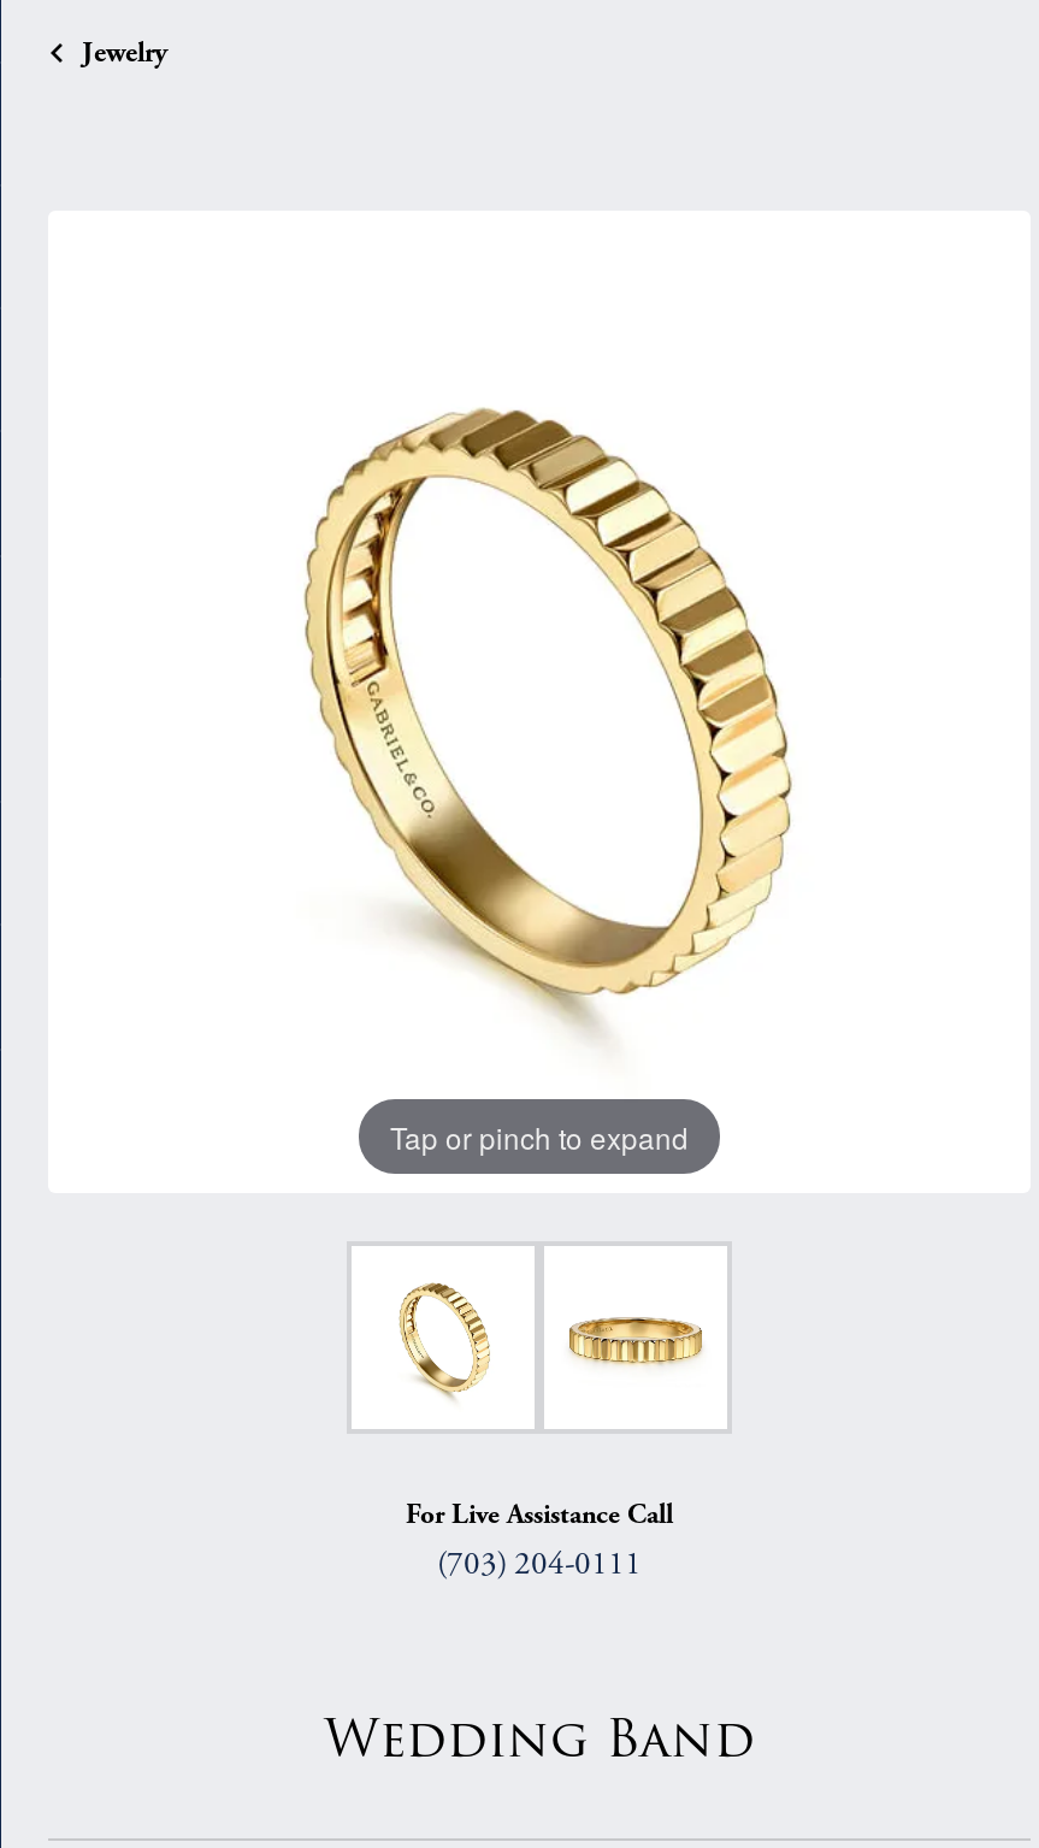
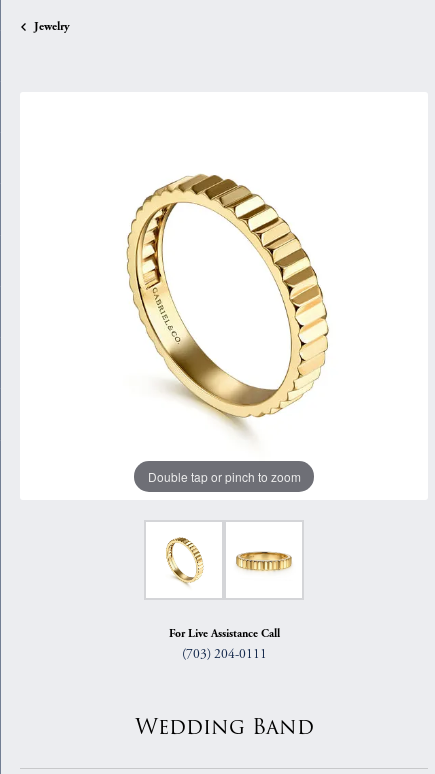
- Tap or pinch to expand
+ Double tap or pinch to zoom
